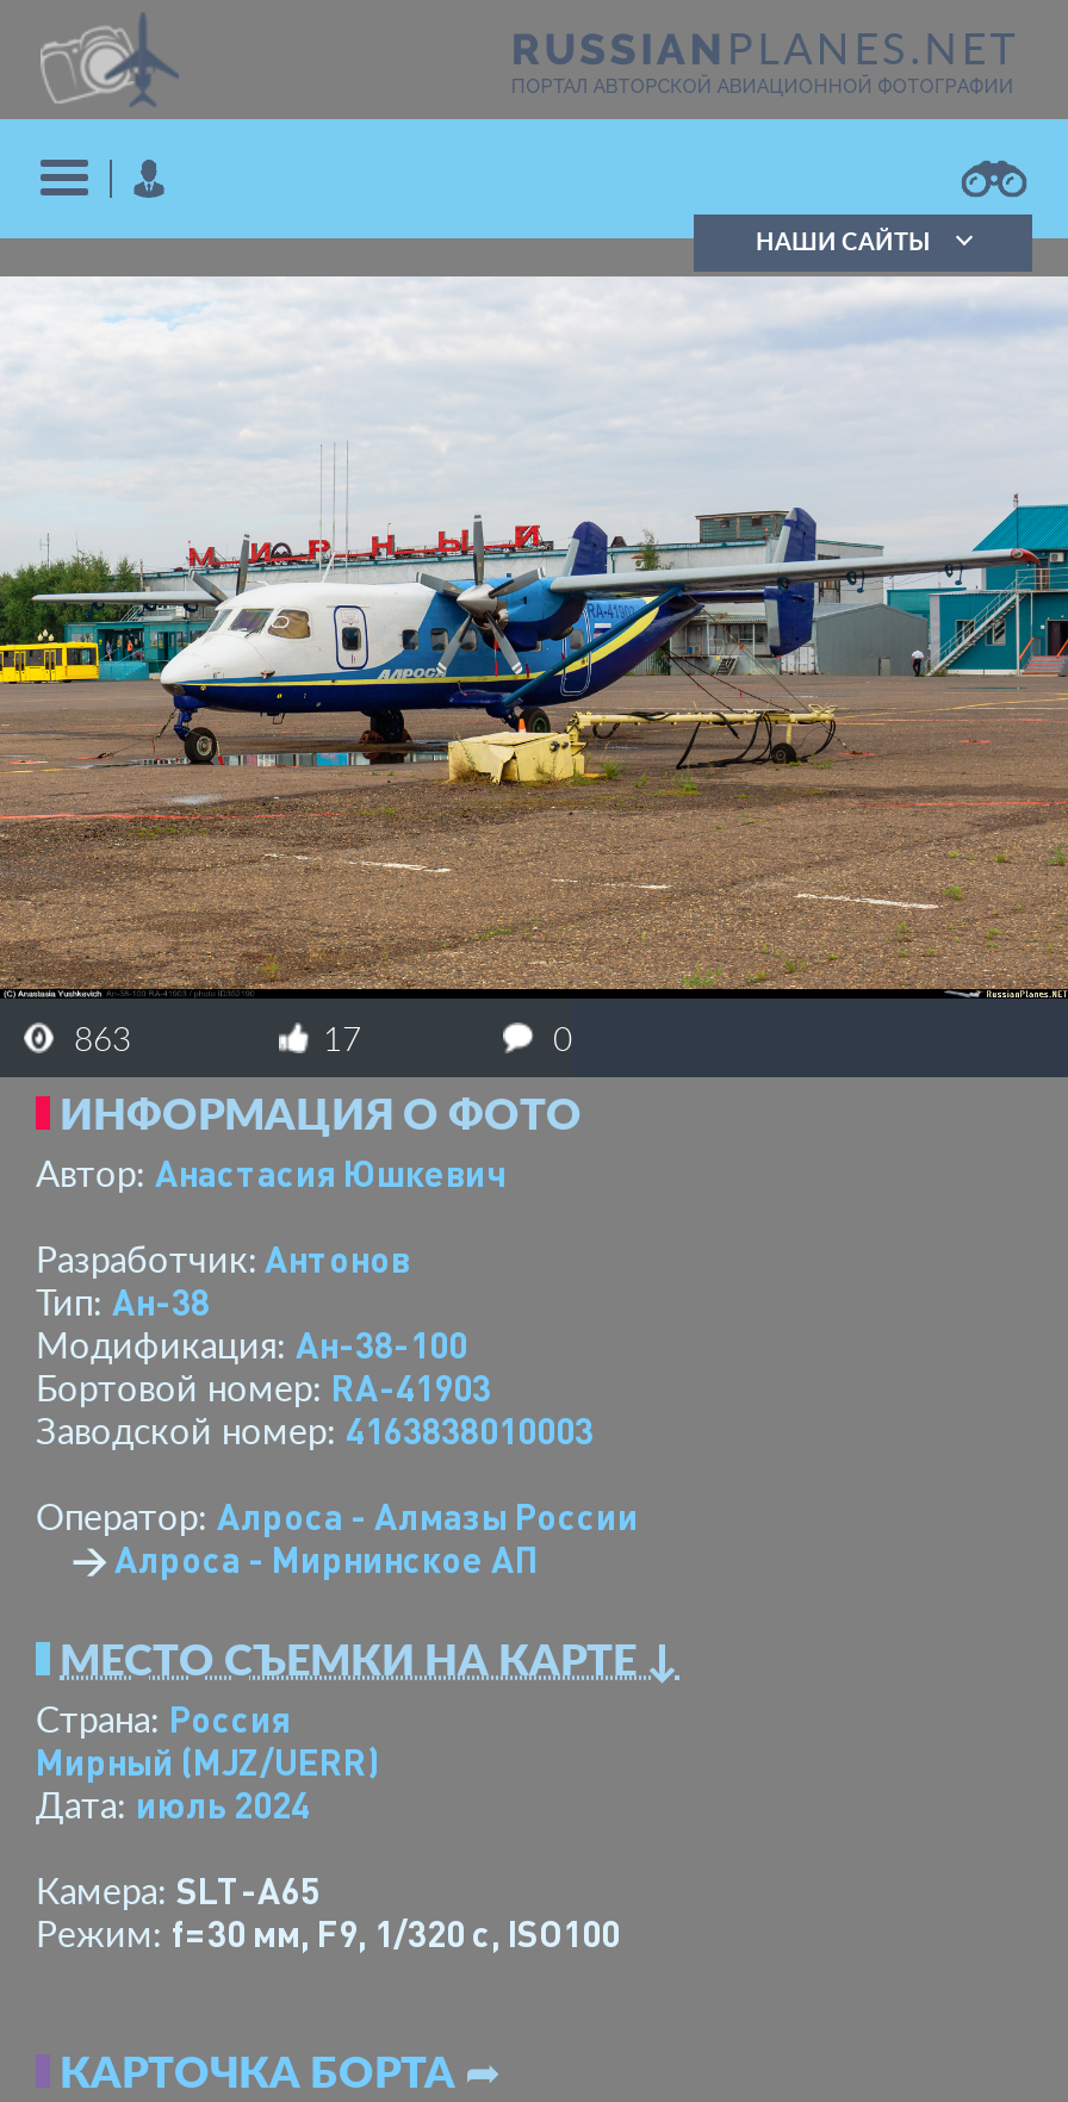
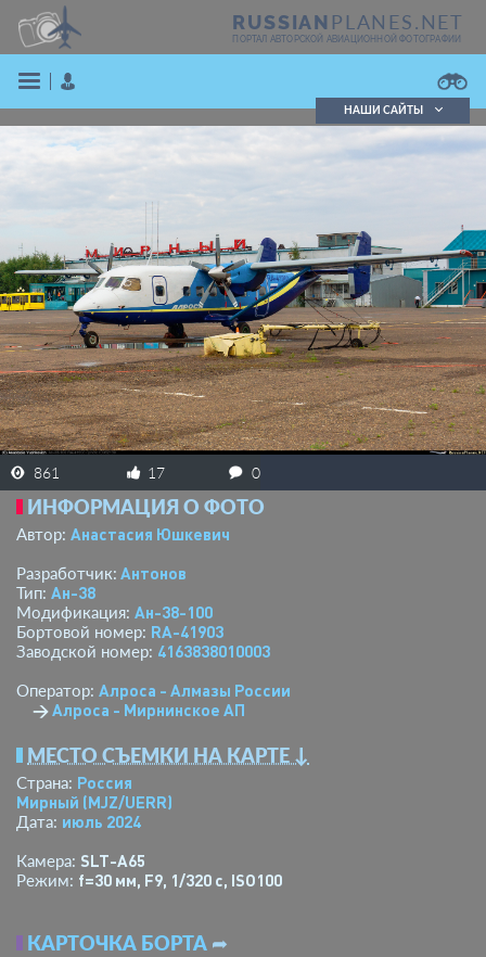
- 863
+ 861
